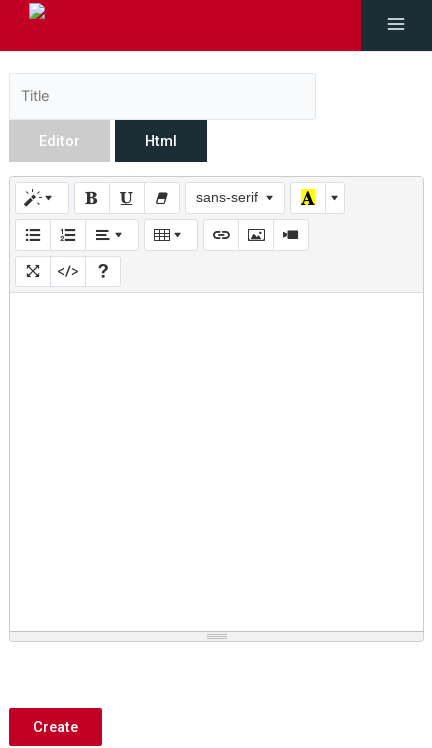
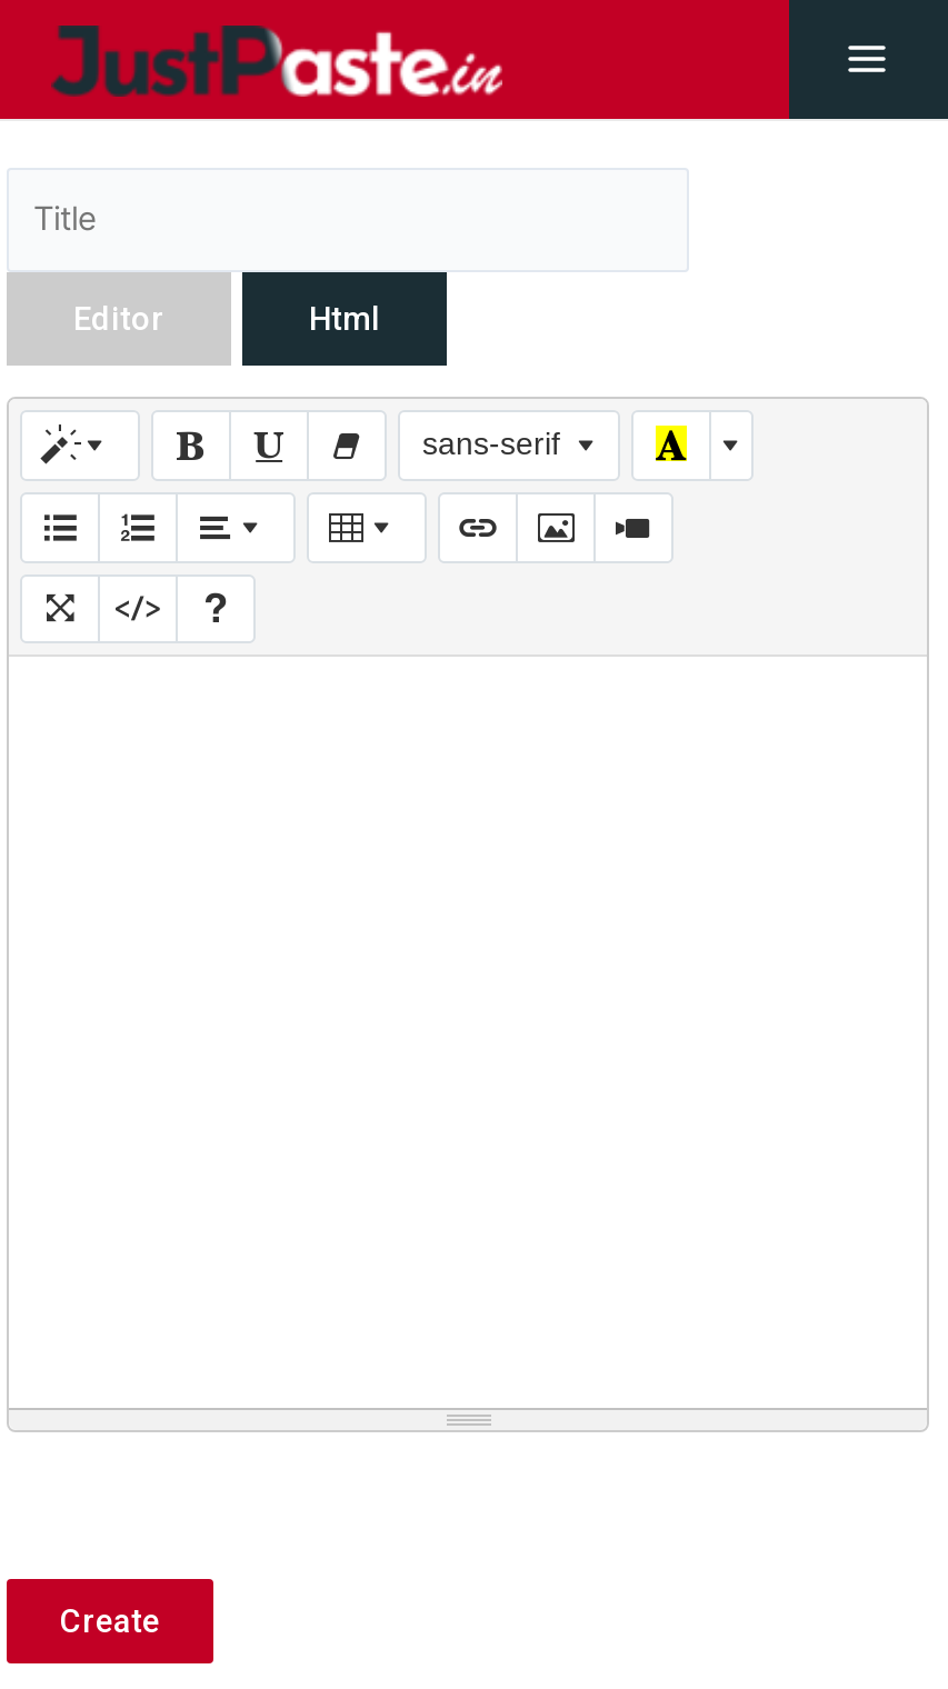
+ [image]
